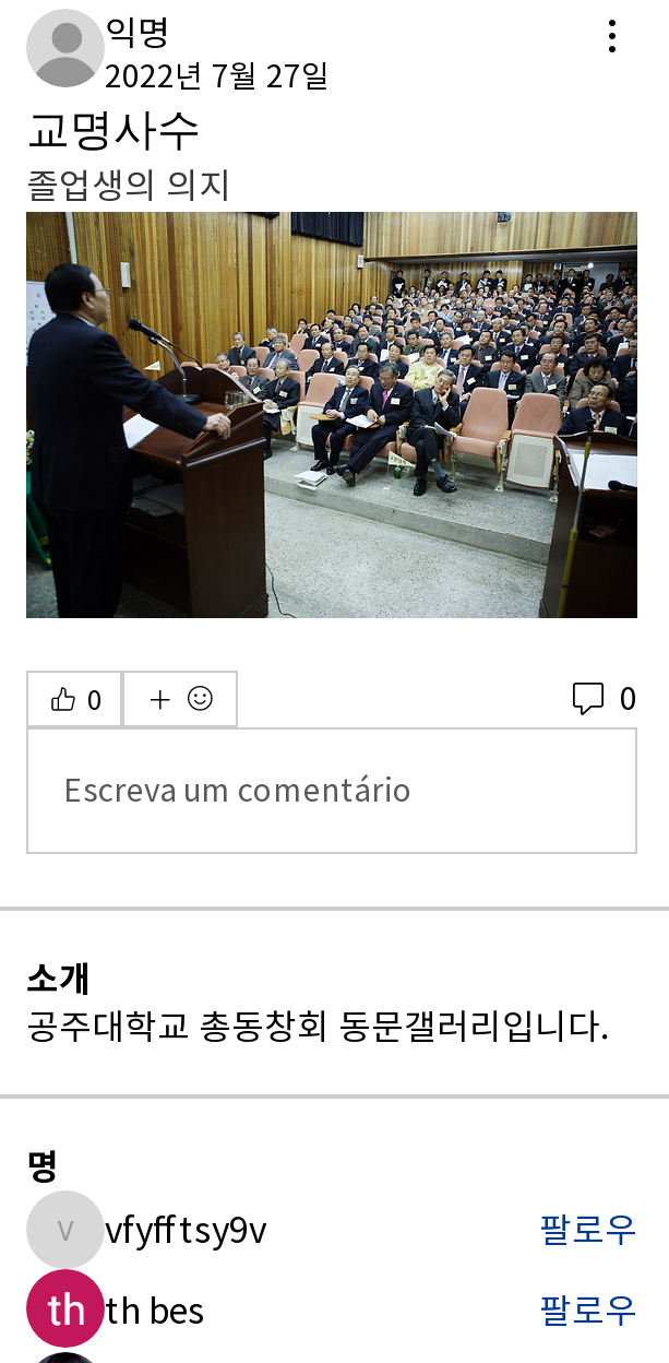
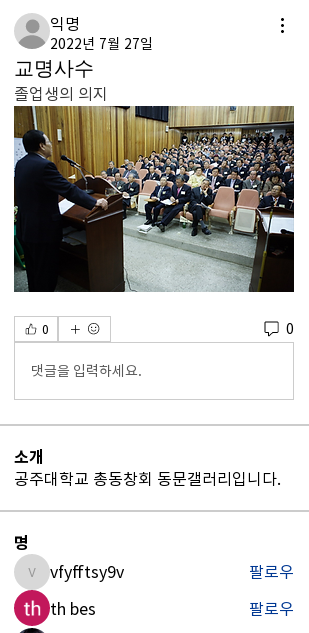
- Escreva um comentário
+ 댓글을 입력하세요.
